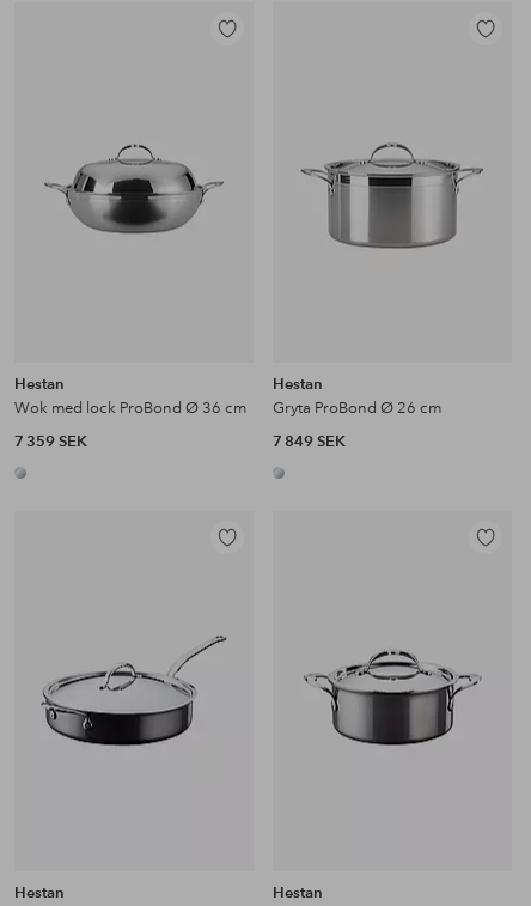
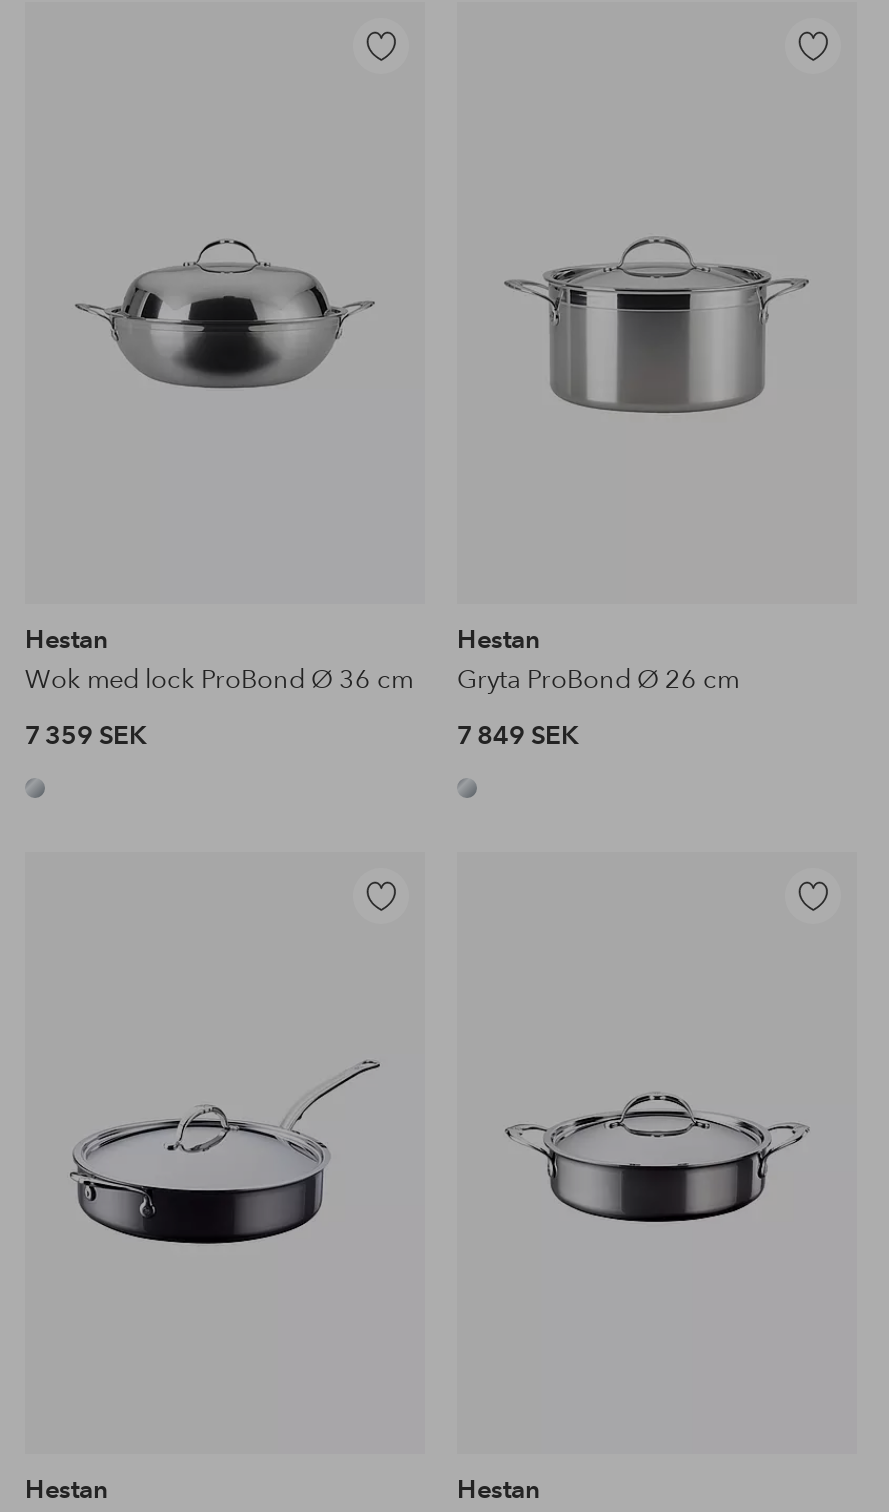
- [image]
+ [image]
